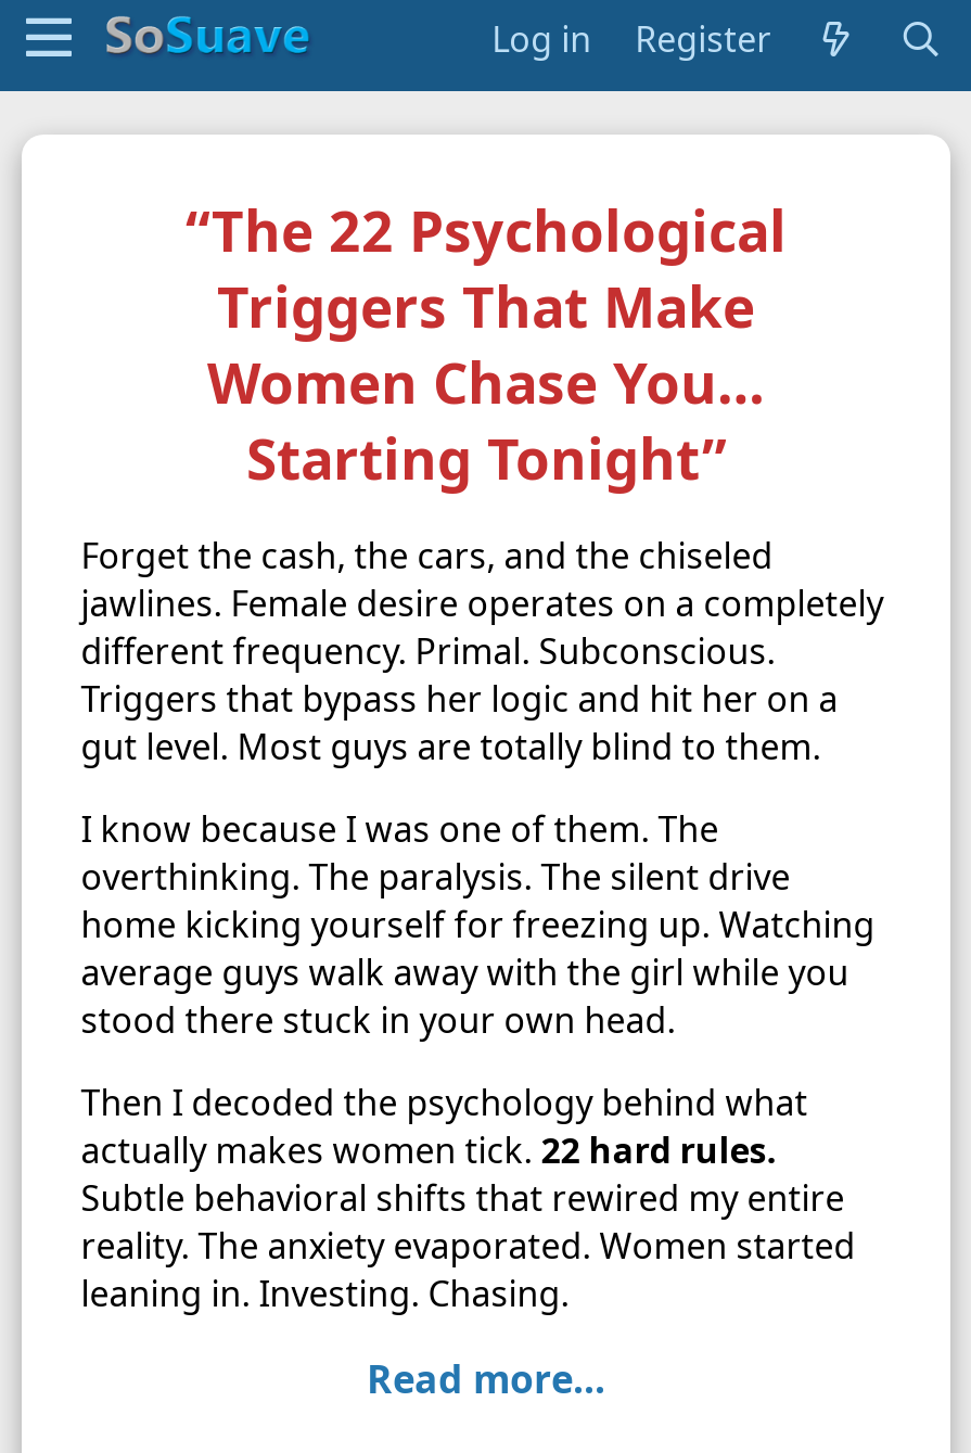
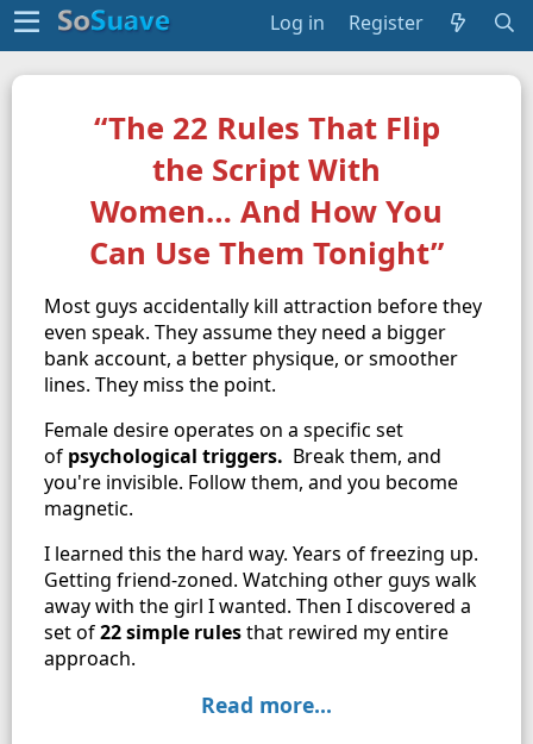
- “The 22 Psychological
- Triggers That Make
- Women Chase You…
- Starting Tonight”
+ “The 22 Rules That Flip
+ the Script With
+ Women… And How You
+ Can Use Them Tonight”

- Forget the cash, the cars, and the chiseled
- jawlines. Female desire operates on a completely
- different frequency. Primal. Subconscious.
- Triggers that bypass her logic and hit her on a
- gut level. Most guys are totally blind to them.
+ Most guys accidentally kill attraction before they
+ even speak. They assume they need a bigger
+ bank account, a better physique, or smoother
+ lines. They miss the point.

- I know because I was one of them. The
- overthinking. The paralysis. The silent drive
- home kicking yourself for freezing up. Watching
- average guys walk away with the girl while you
- stood there stuck in your own head.
+ Female desire operates on a specific set
+ of psychological triggers. Break them, and
+ you're invisible. Follow them, and you become
+ magnetic.

- Then I decoded the psychology behind what
- actually makes women tick. 22 hard rules.
- Subtle behavioral shifts that rewired my entire
- reality. The anxiety evaporated. Women started
- leaning in. Investing. Chasing.
+ I learned this the hard way. Years of freezing up.
+ Getting friend-zoned. Watching other guys walk
+ away with the girl I wanted. Then I discovered a
+ set of 22 simple rules that rewired my entire
+ approach.
